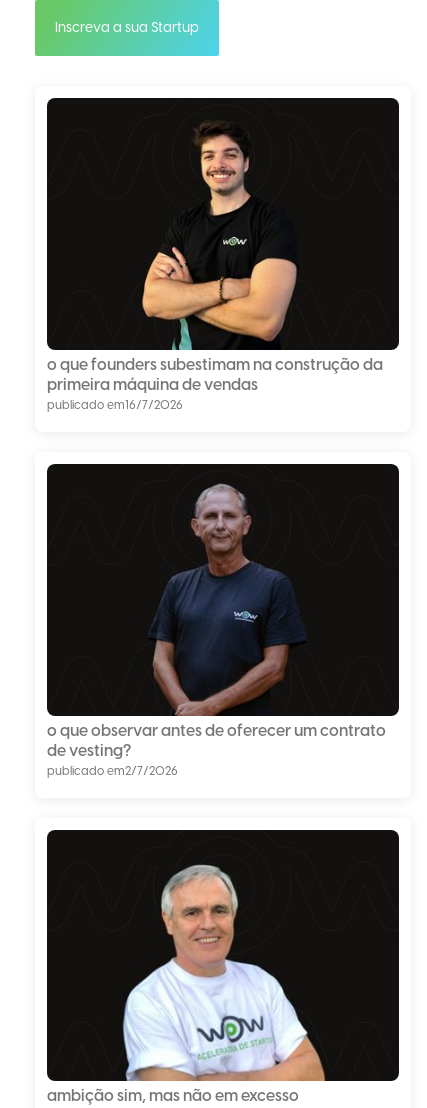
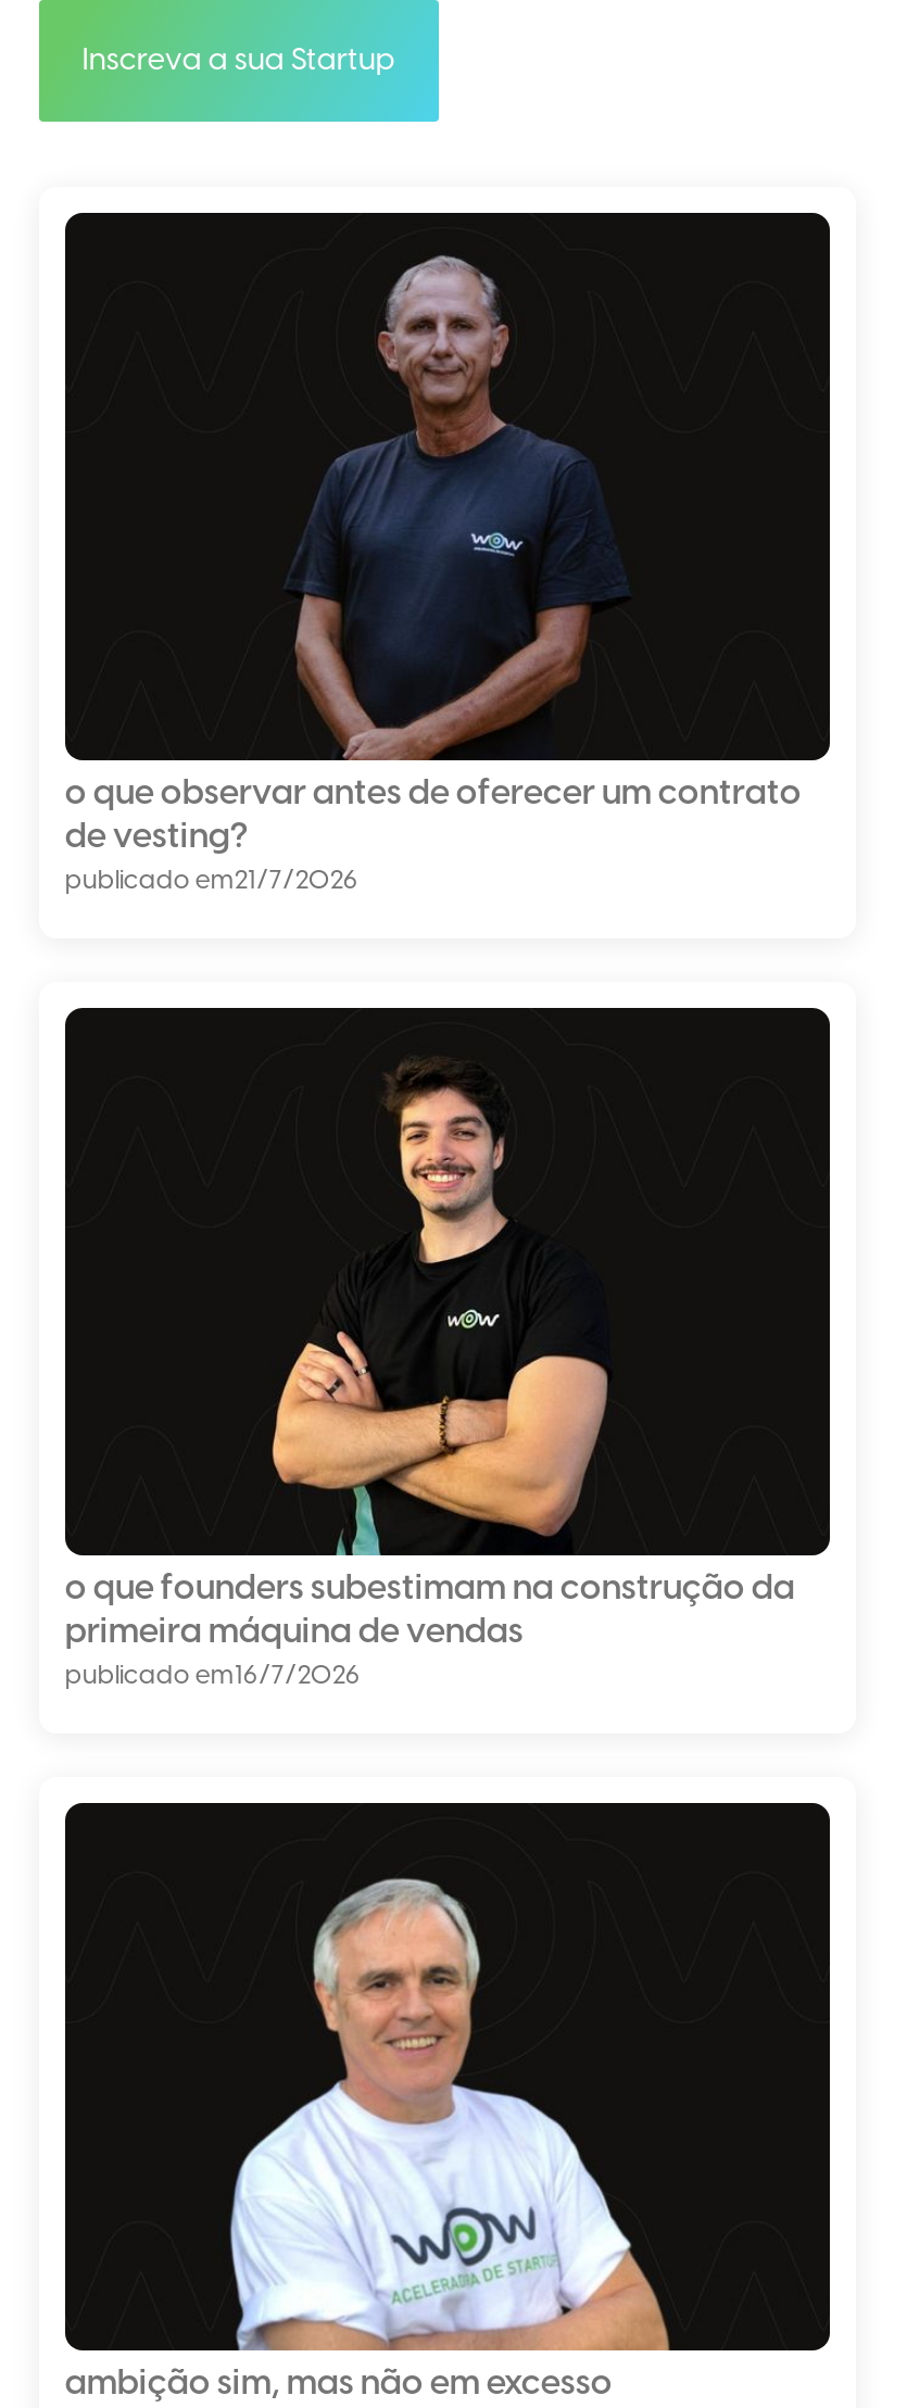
+ publicado em21/7/2026

moved down: [image] | o que founders subestimam na construção da | primeira máquina de vendas | publicado em16/7/2026

moved up: [image] | o que observar antes de oferecer um contrato | de vesting?

- publicado em2/7/2026
